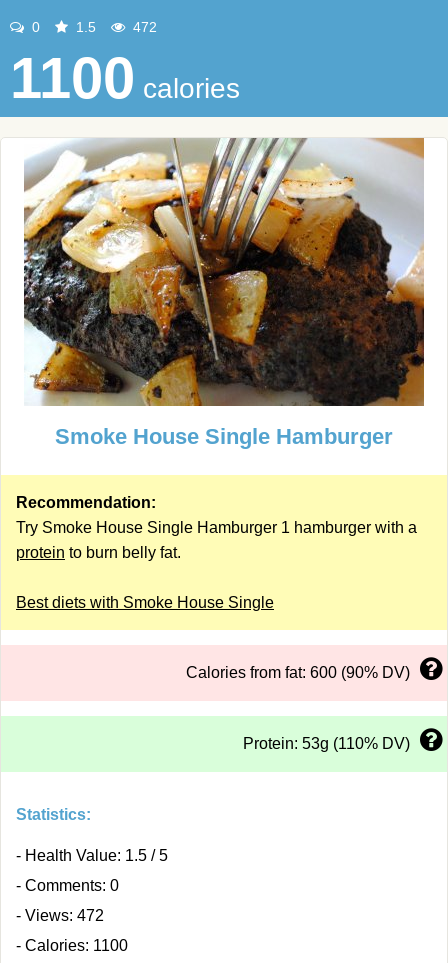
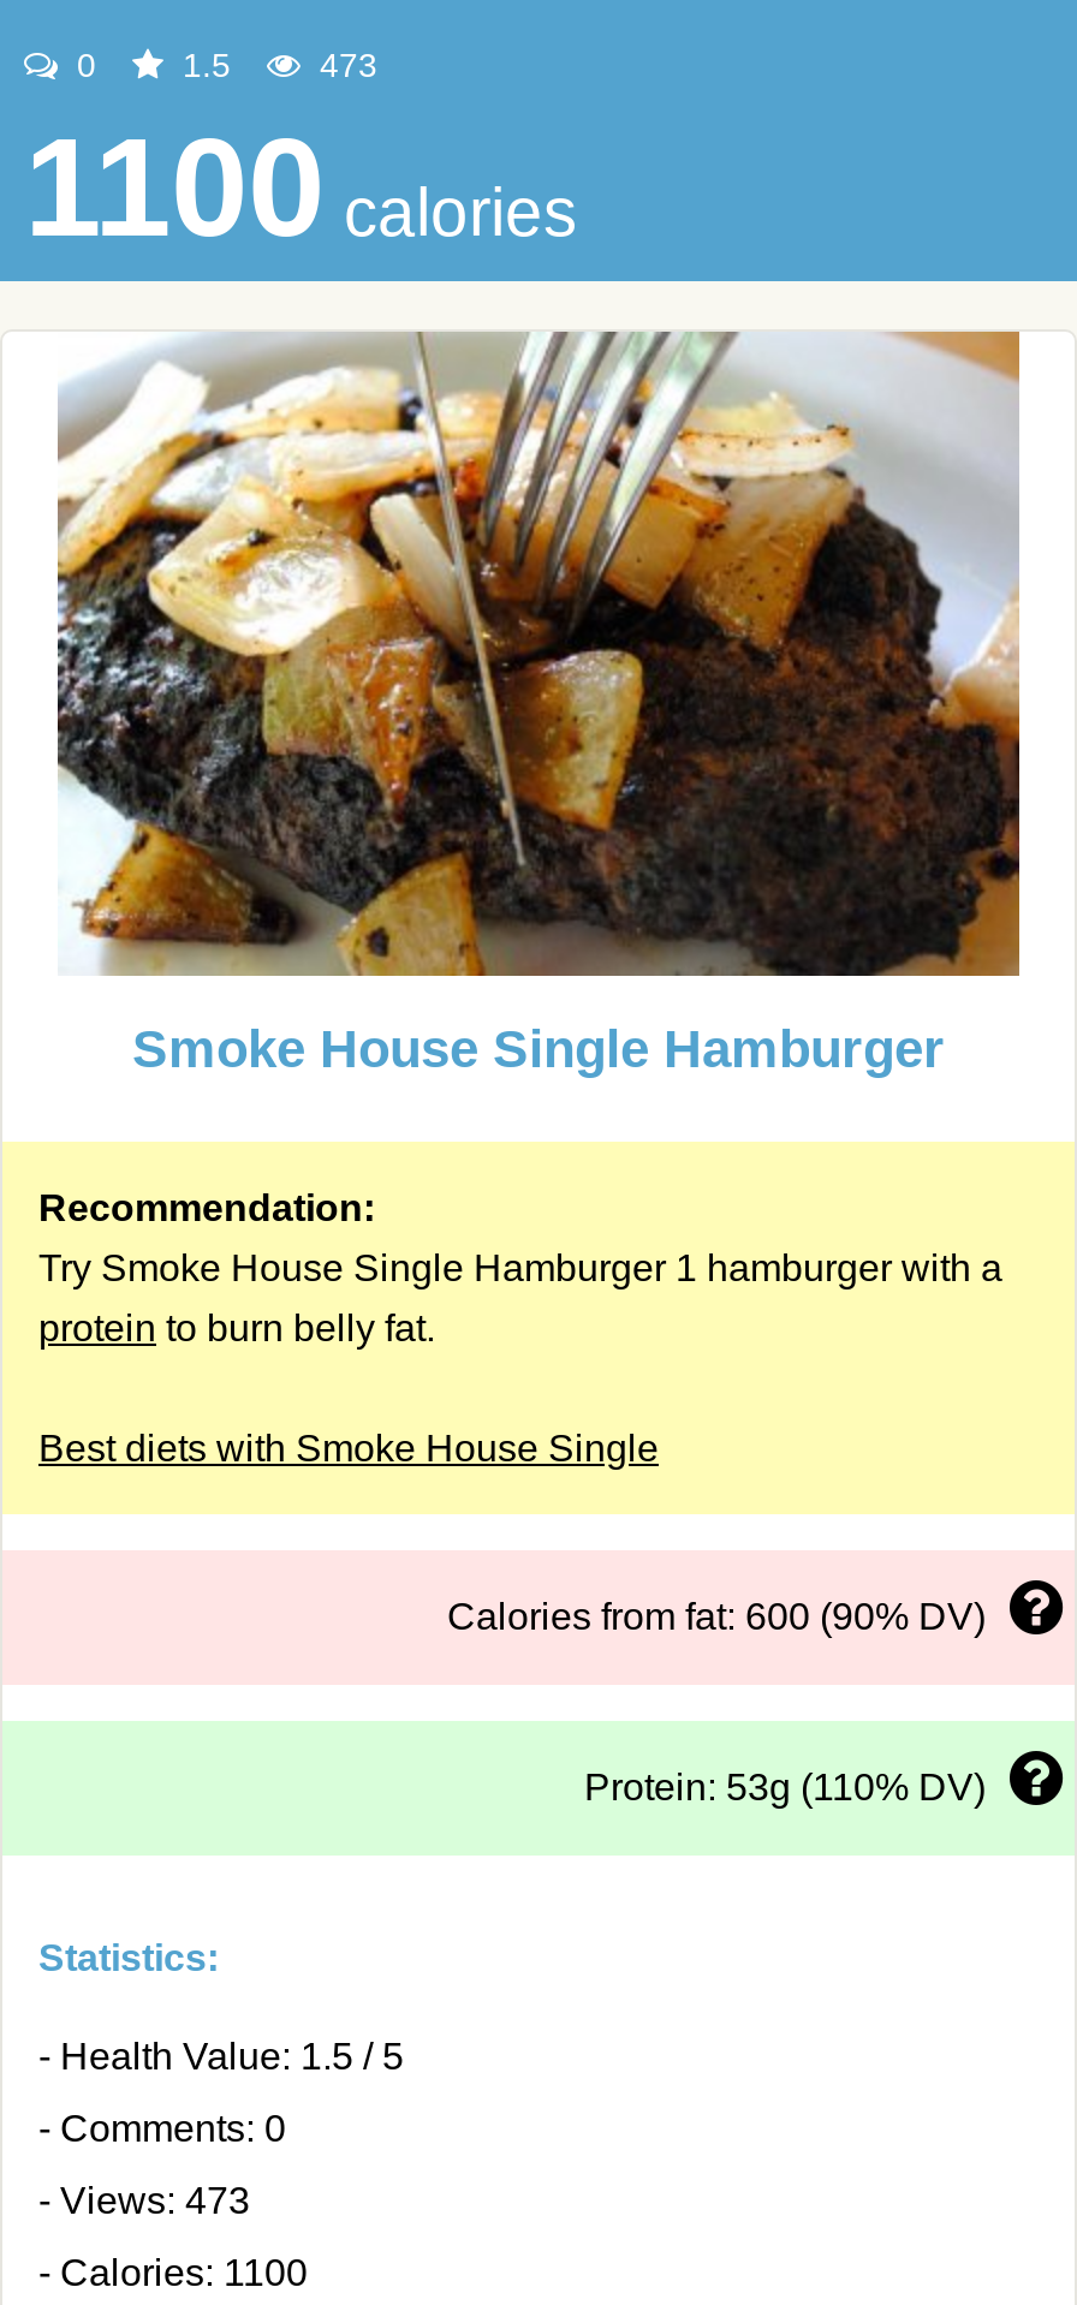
- 472
+ 473

- - Views: 472
+ - Views: 473
